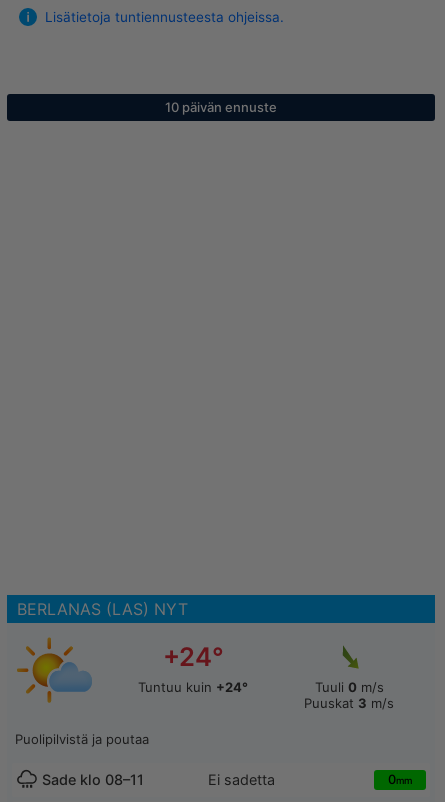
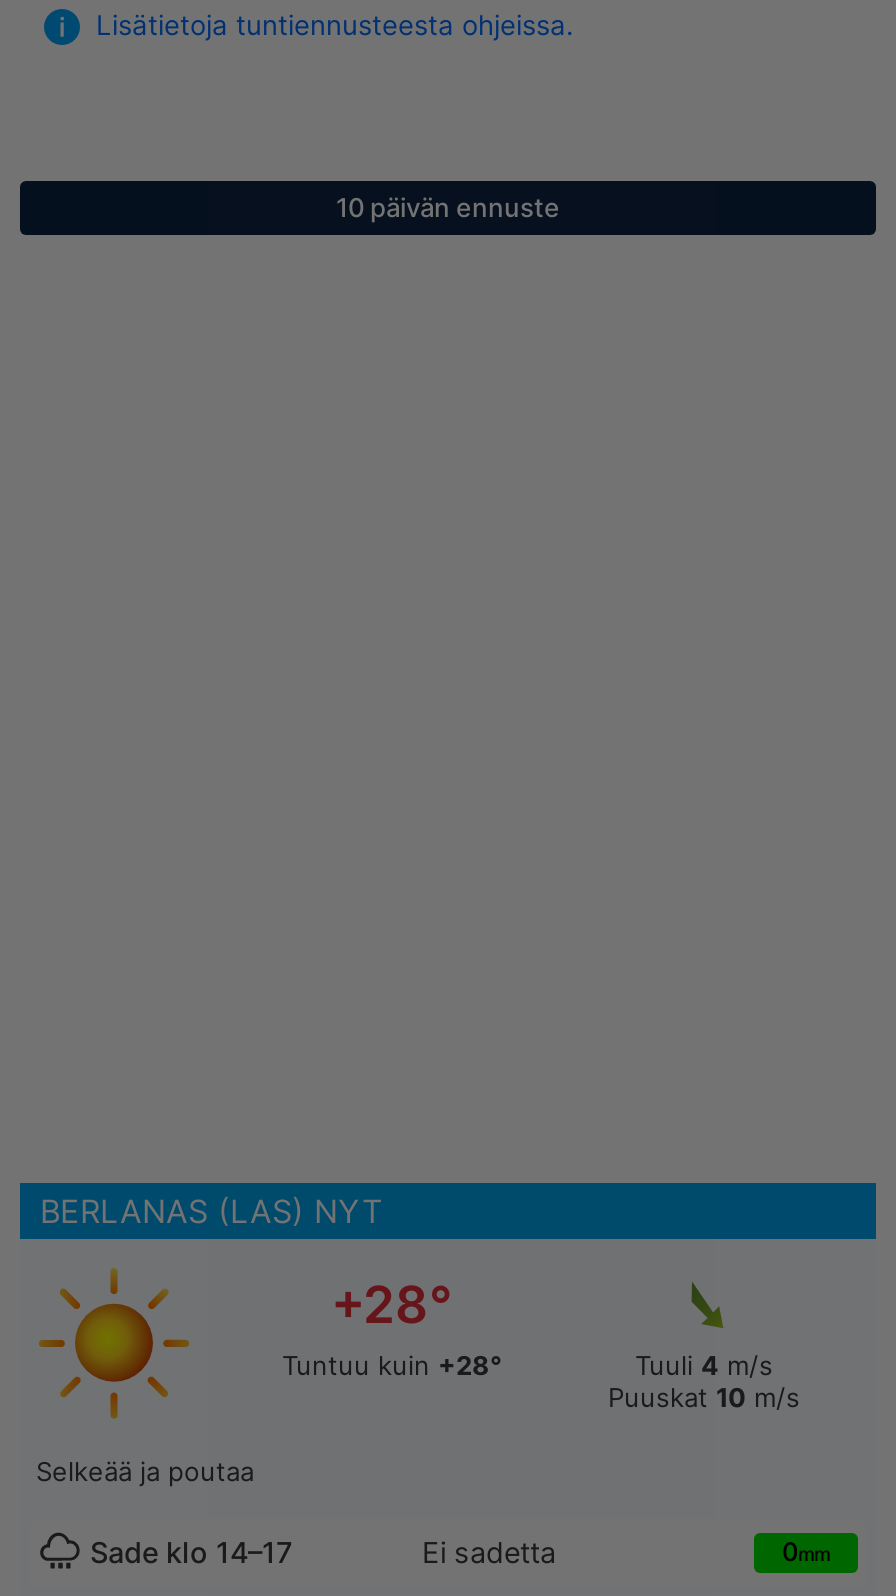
- [image]
- Puolipilvistä ja poutaa
+ [image]
+ Selkeää ja poutaa

- +24°
+ +28°

- Tuntuu kuin +24°
+ Tuntuu kuin +28°

- Tuuli 0 m/s
+ Tuuli 4 m/s

- Puuskat 3 m/s
+ Puuskat 10 m/s

- Sade klo 08–11
+ Sade klo 14–17
